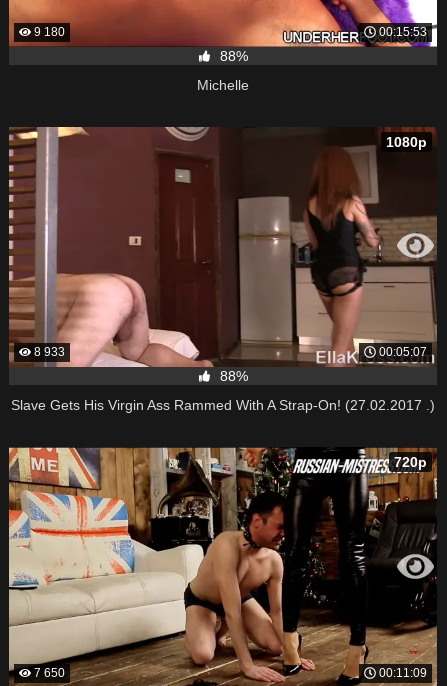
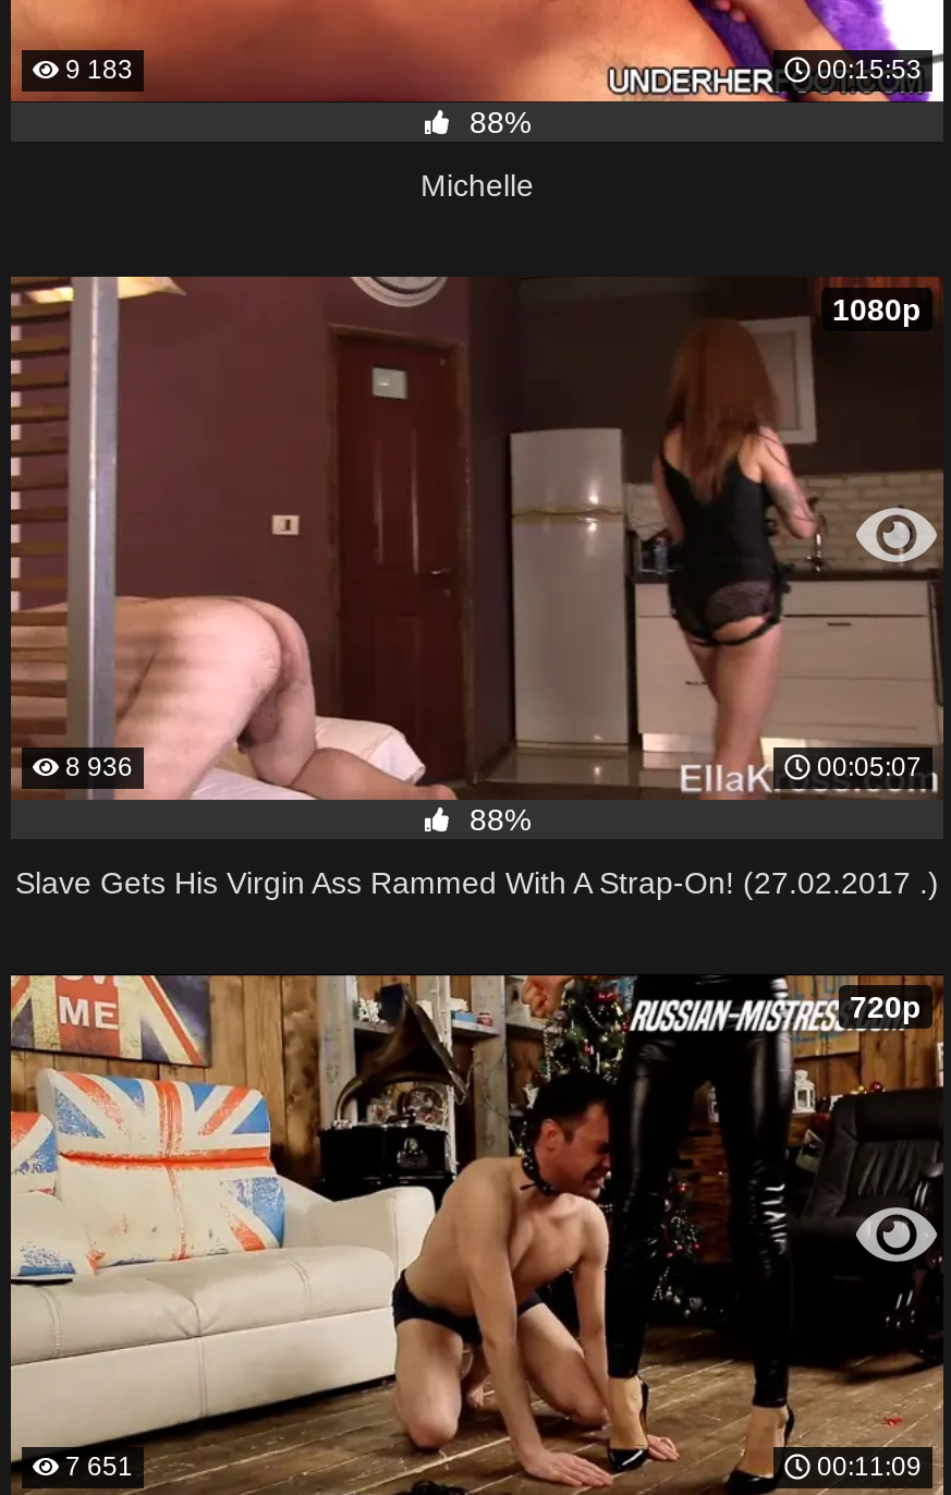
- 9 180
+ 9 183

- 8 933
+ 8 936

- 7 650
+ 7 651
